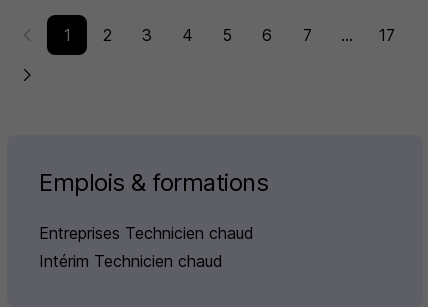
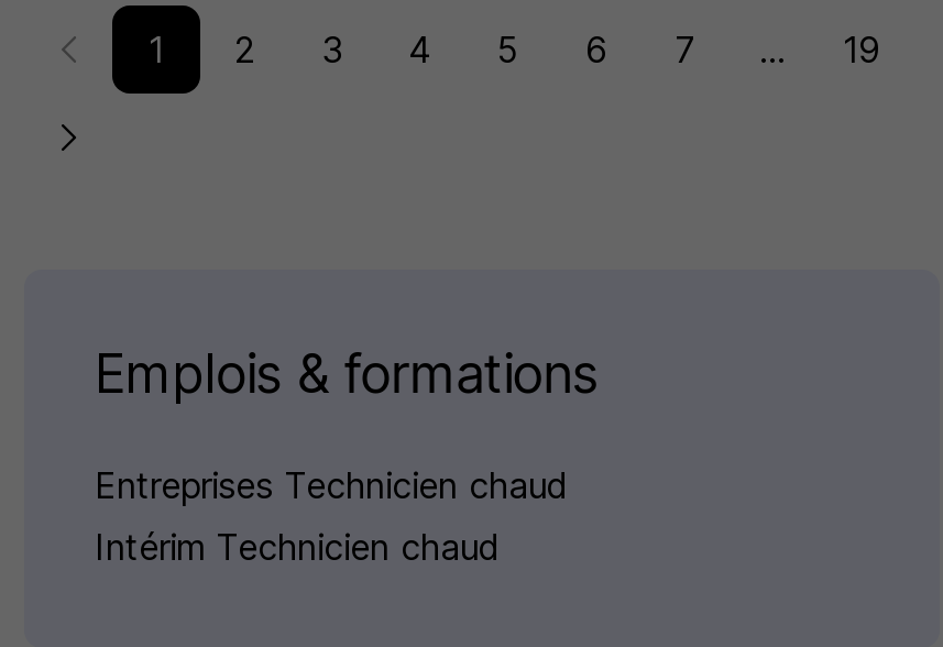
- 17
+ 19
